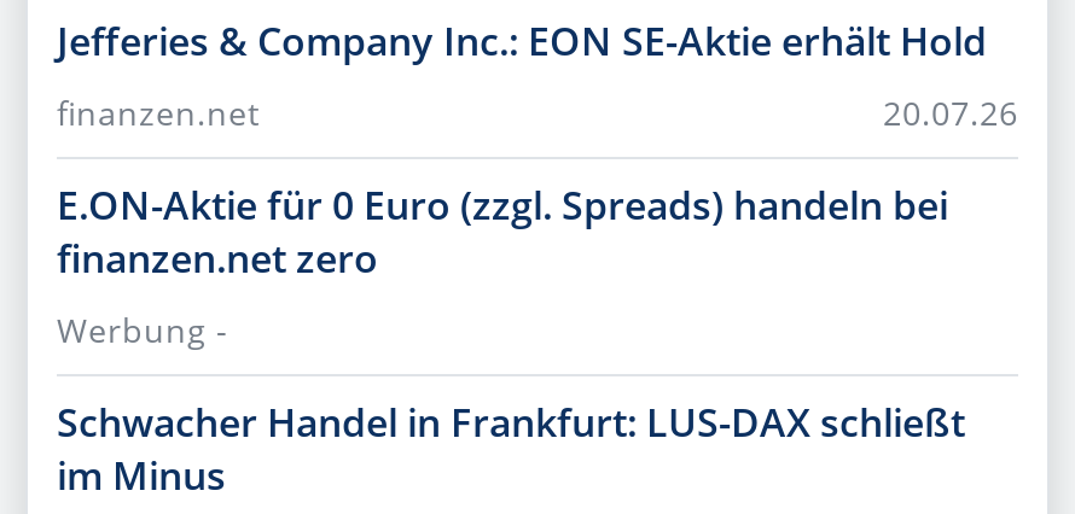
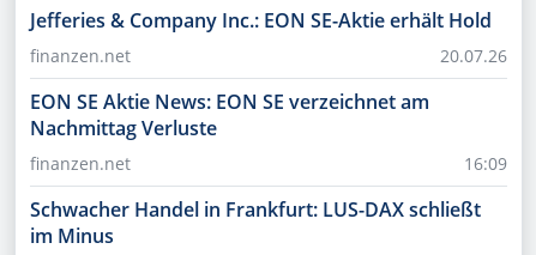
- E.ON-Aktie für 0 Euro (zzgl. Spreads) handeln bei
- finanzen.net zero
+ EON SE Aktie News: EON SE verzeichnet am
+ Nachmittag Verluste

- Werbung -
+ 16:09
+ finanzen.net
